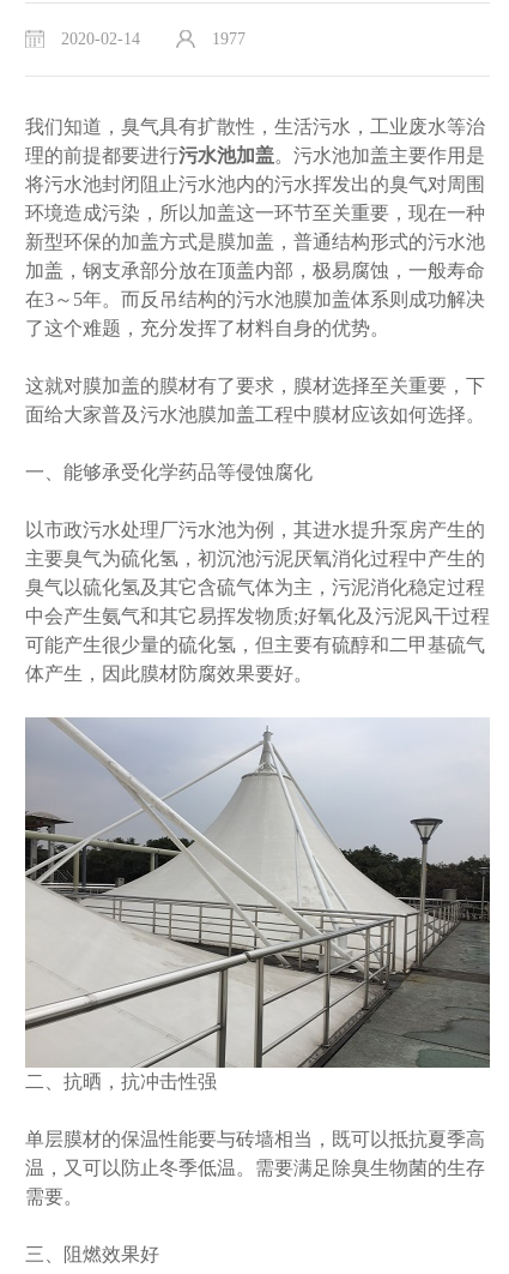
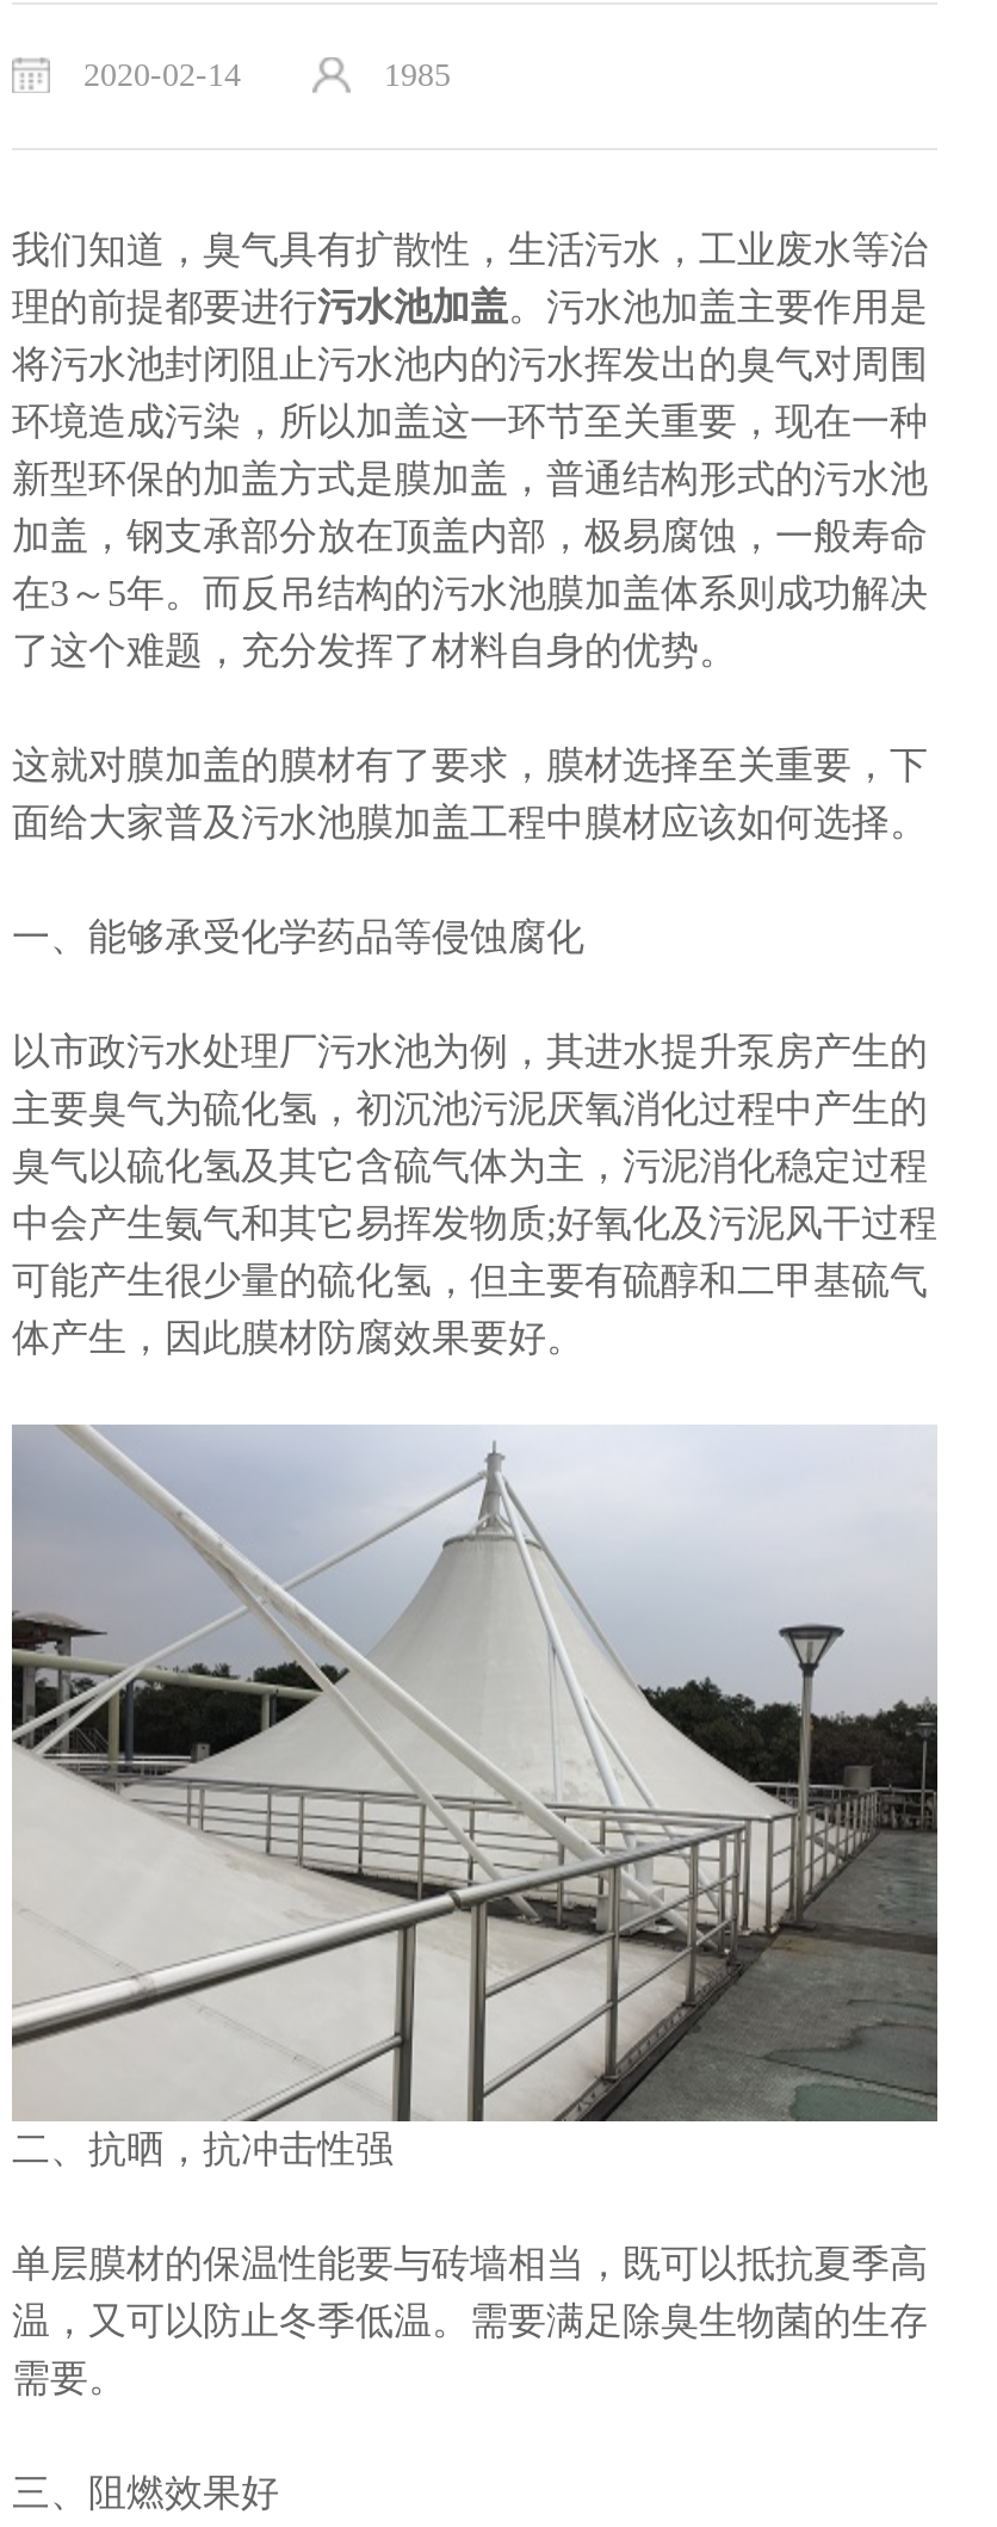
- 1977
+ 1985
